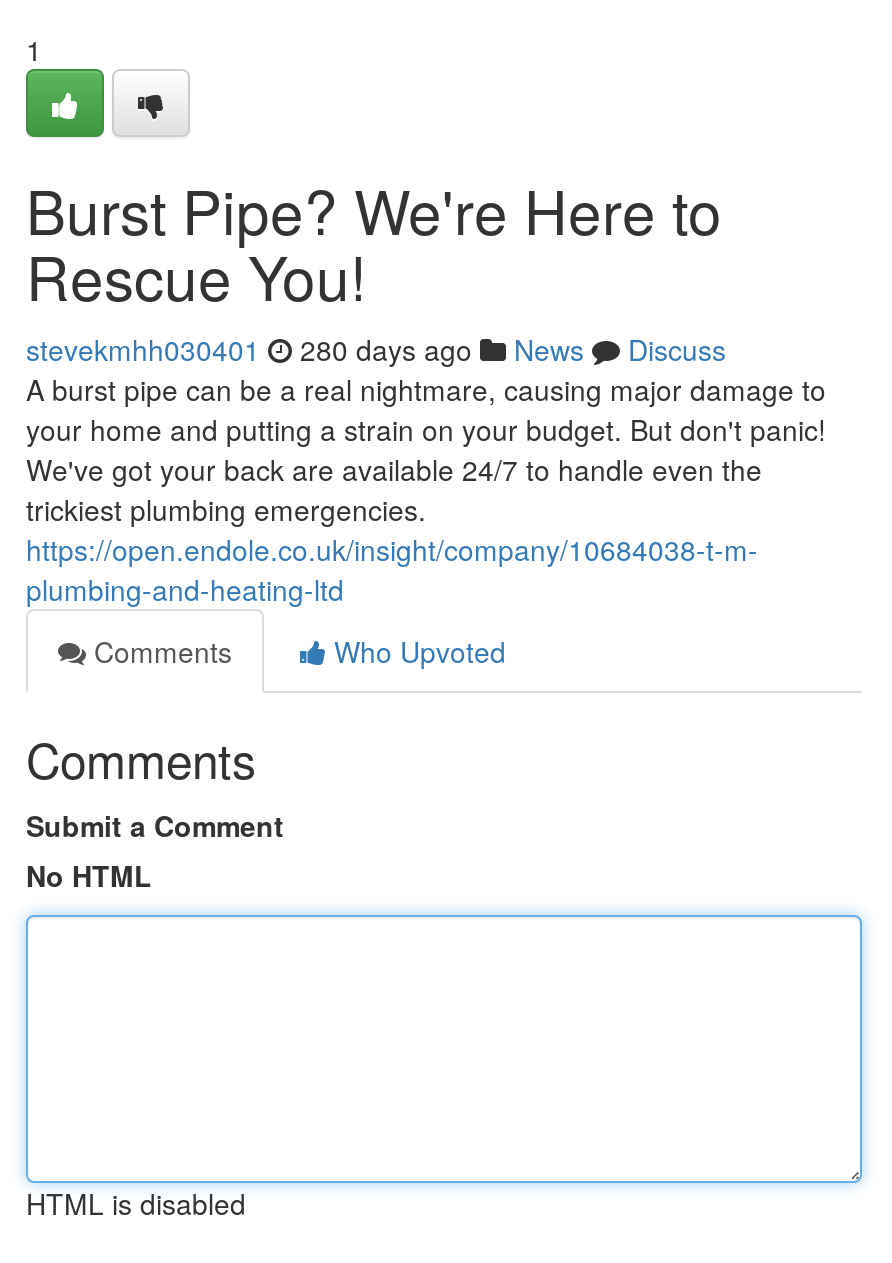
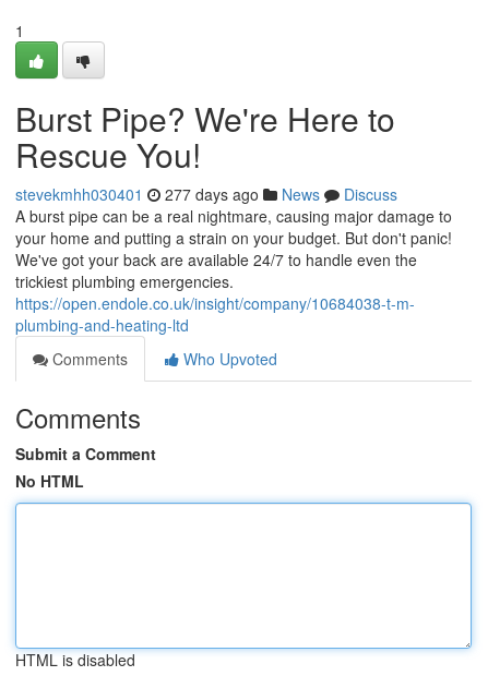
- stevekmhh030401 280 days ago News Discuss
+ stevekmhh030401 277 days ago News Discuss
